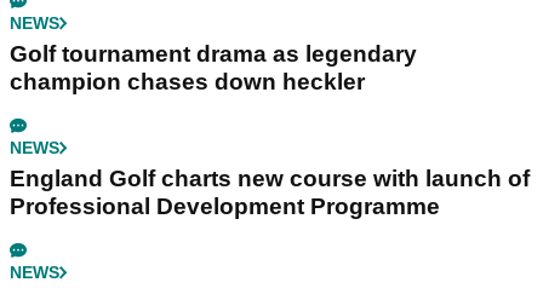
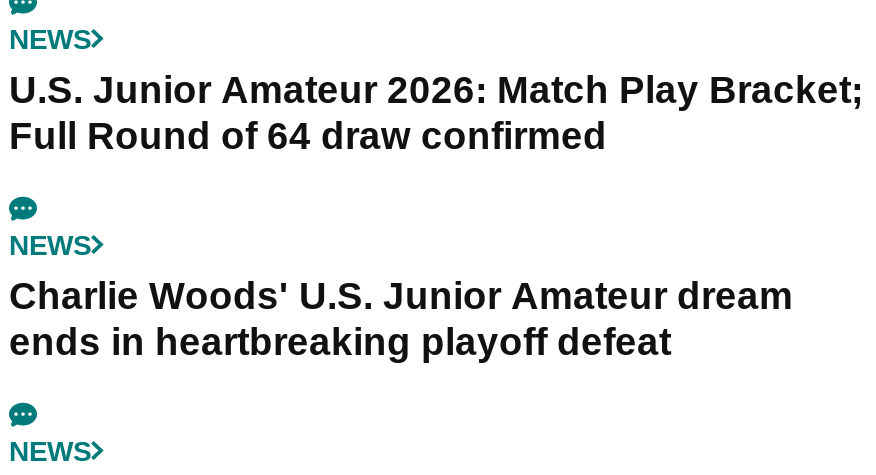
- Golf tournament drama as legendary
- champion chases down heckler
+ U.S. Junior Amateur 2026: Match Play Bracket;
+ Full Round of 64 draw confirmed

- England Golf charts new course with launch of
- Professional Development Programme
+ Charlie Woods' U.S. Junior Amateur dream
+ ends in heartbreaking playoff defeat
